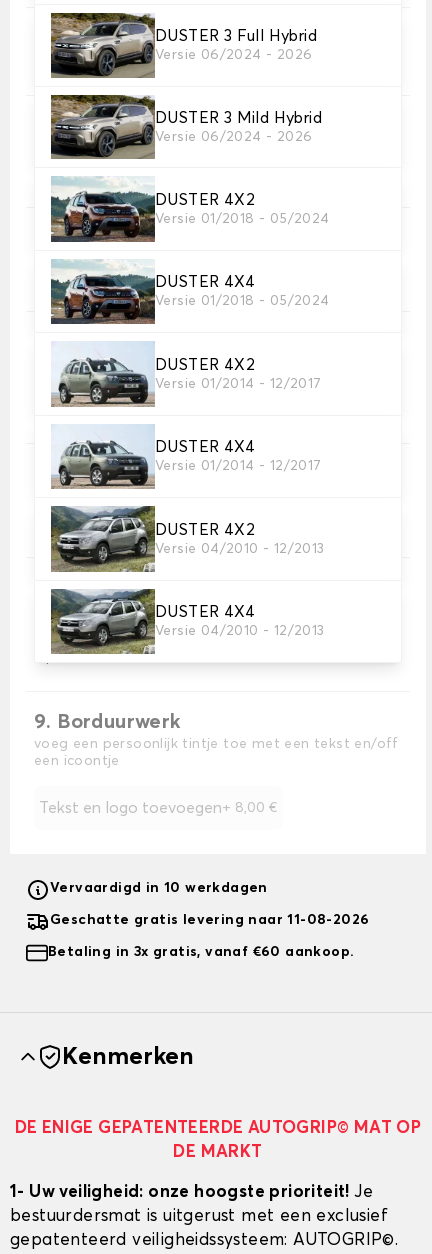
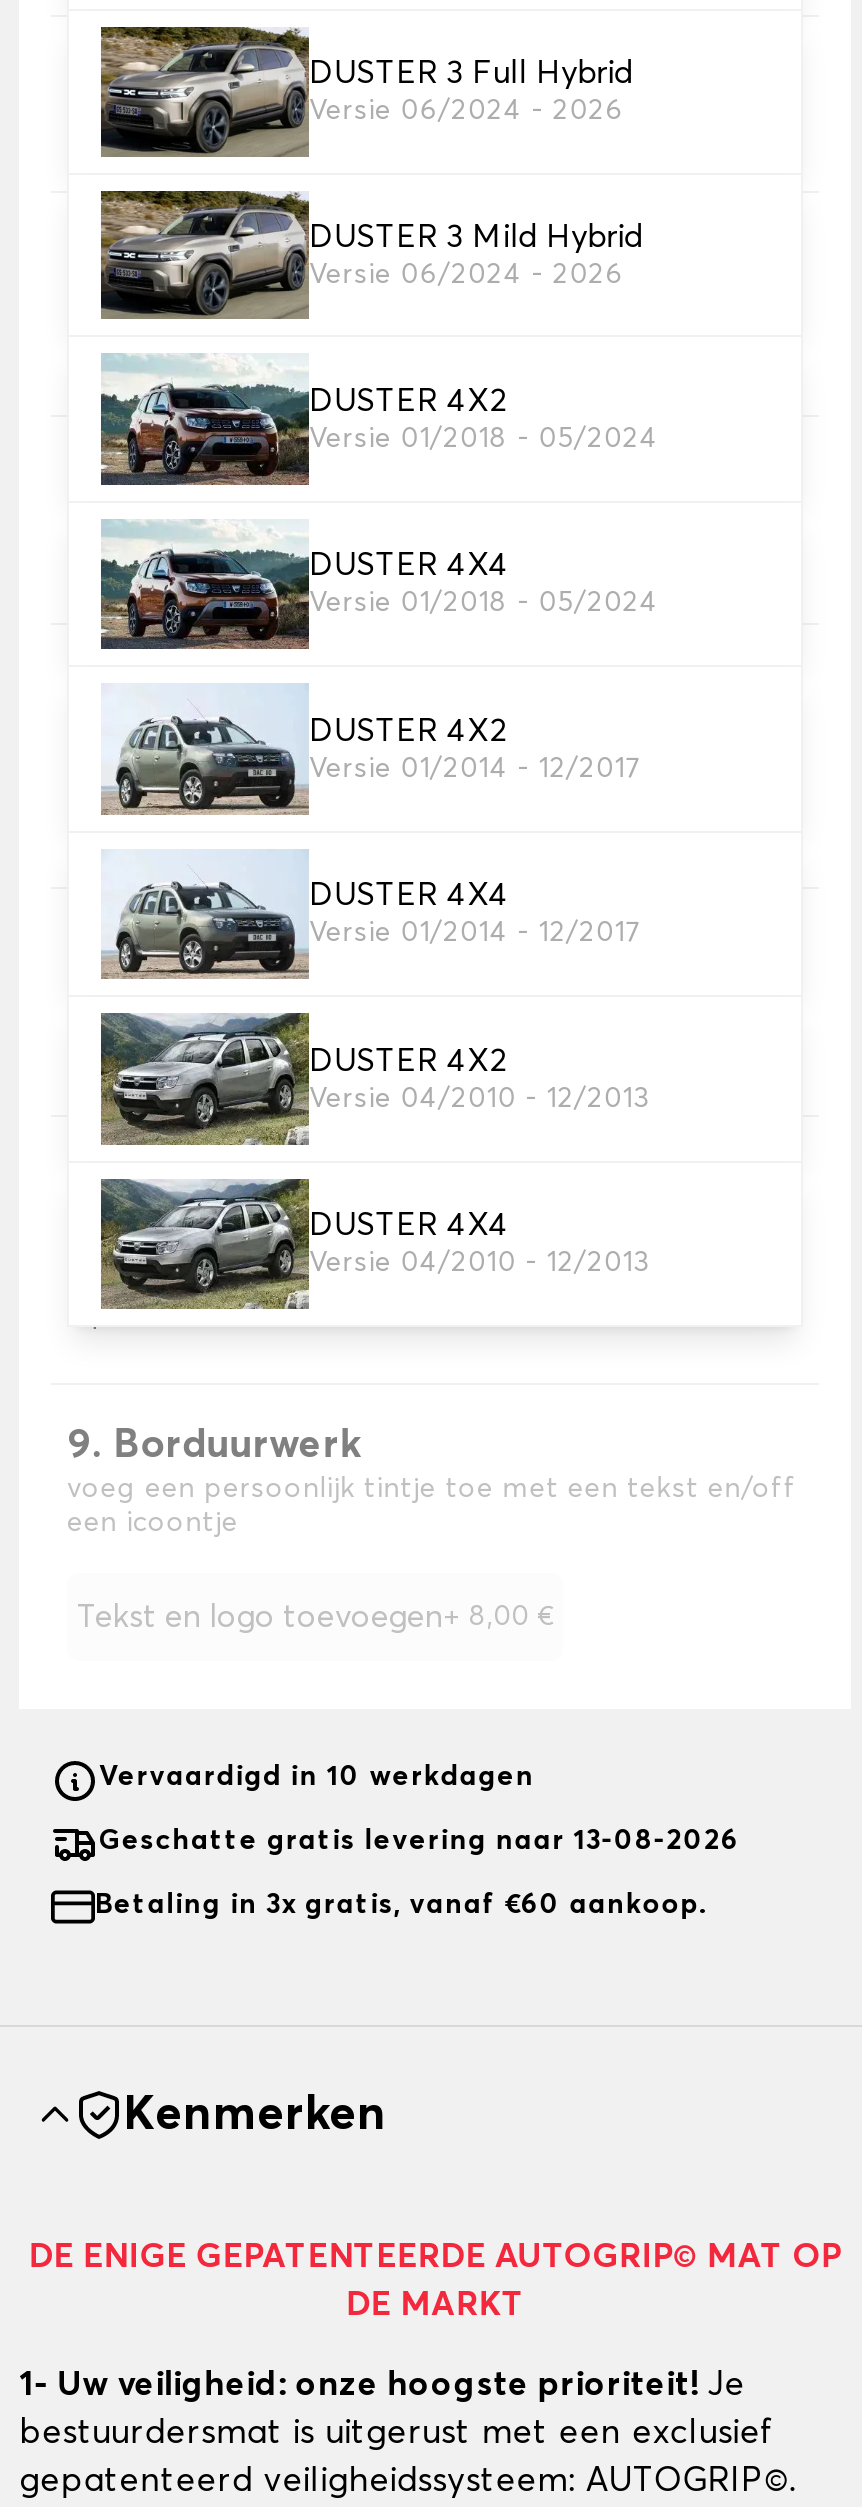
- Geschatte gratis levering naar 11-08-2026
+ Geschatte gratis levering naar 13-08-2026
